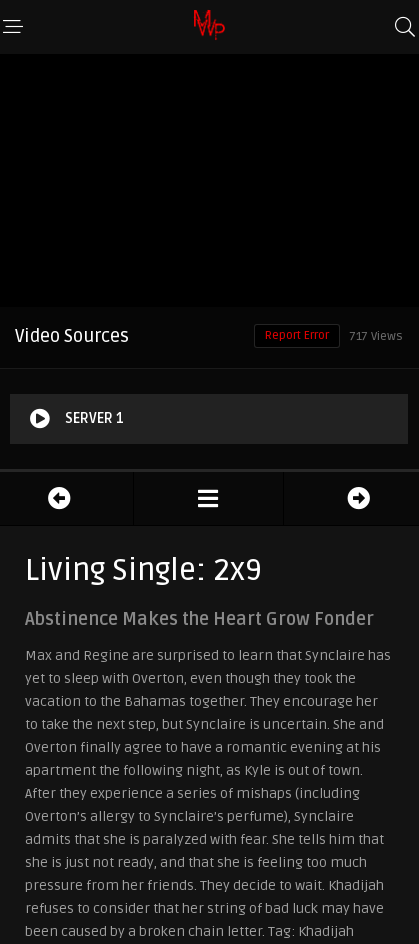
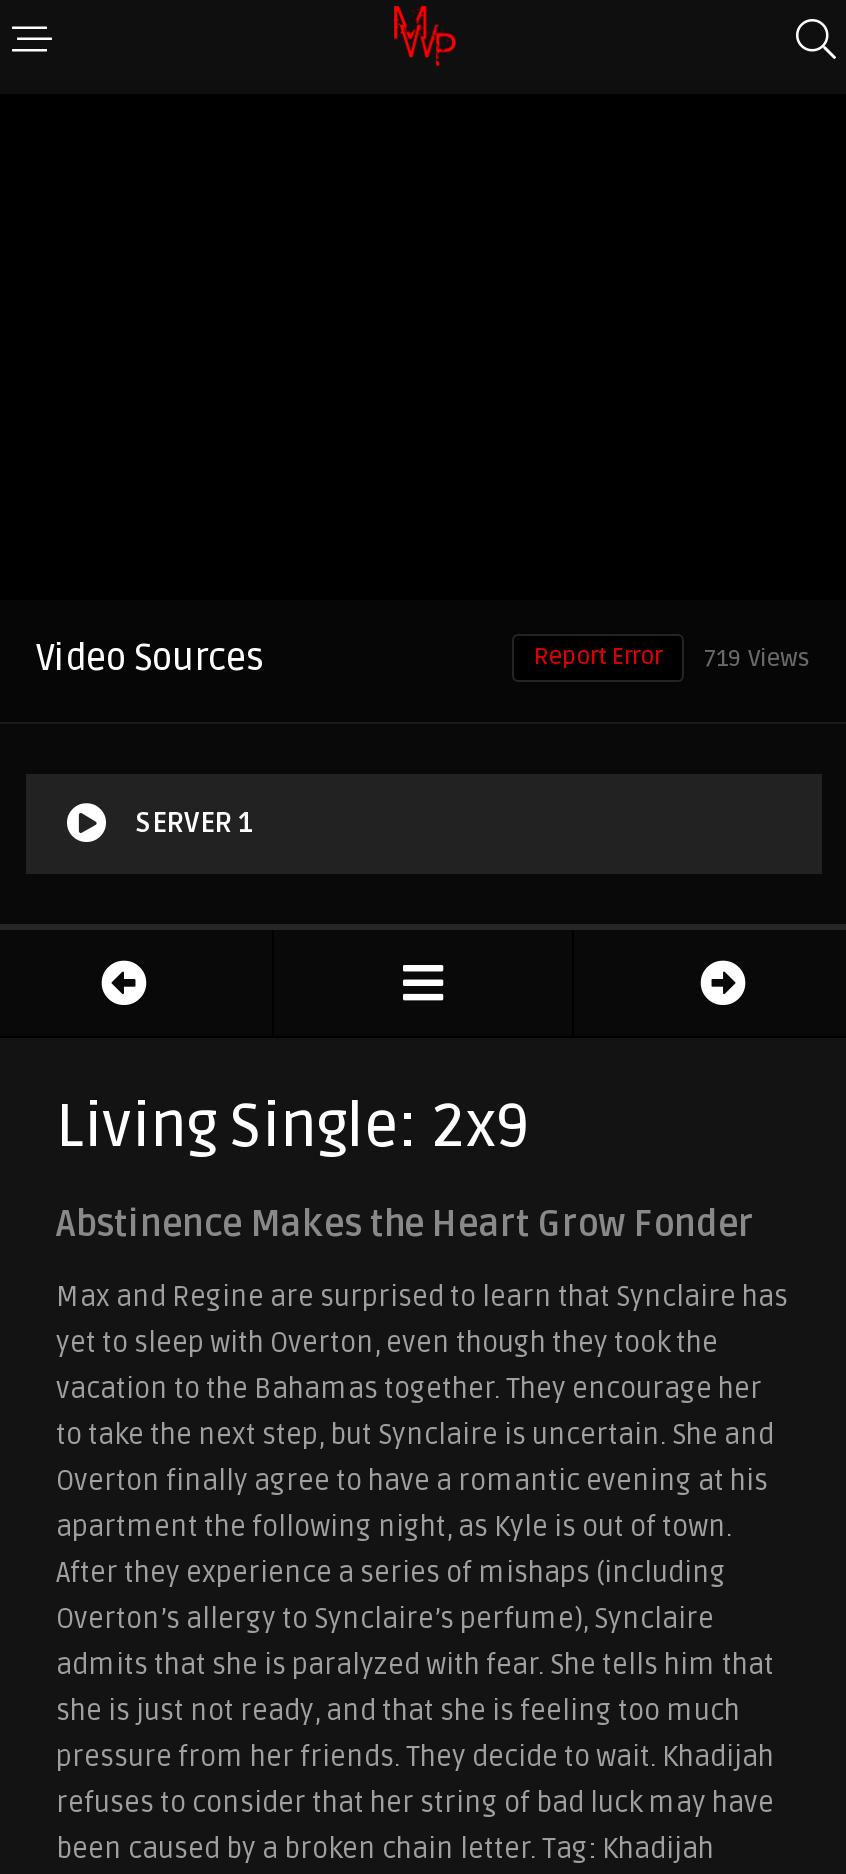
- Report Error 717 Views
+ Report Error 719 Views
